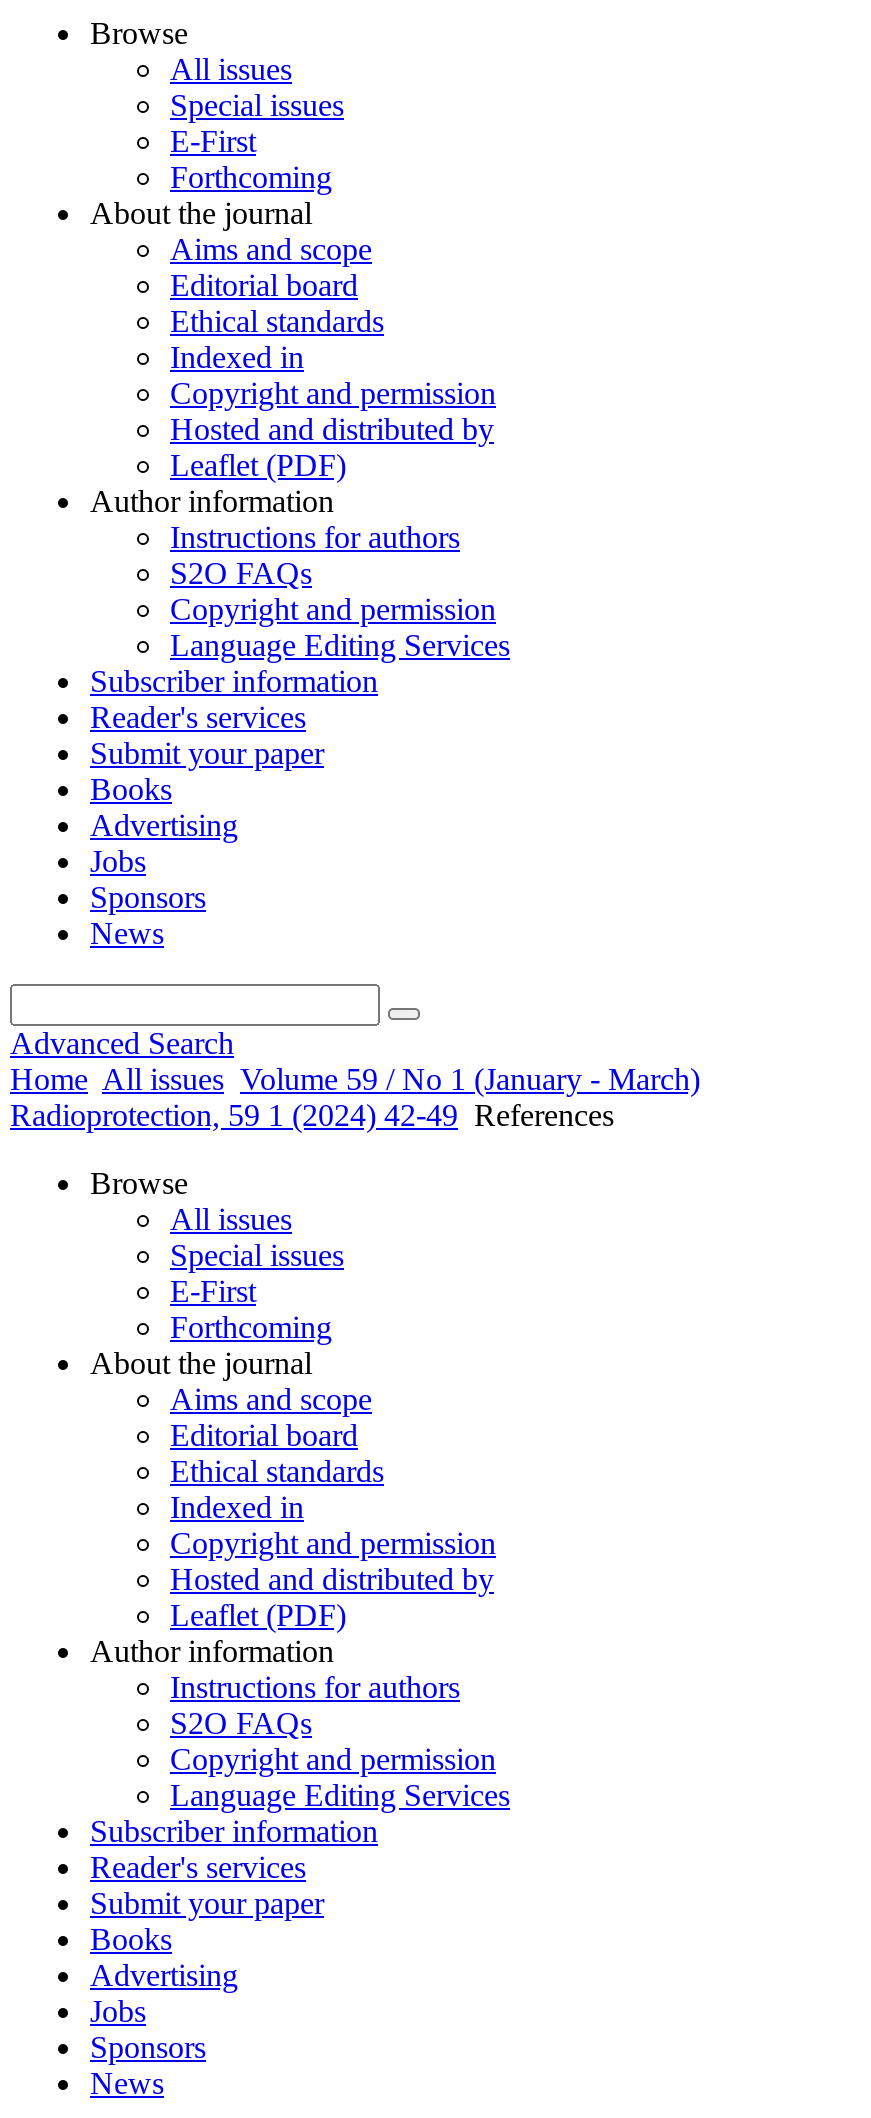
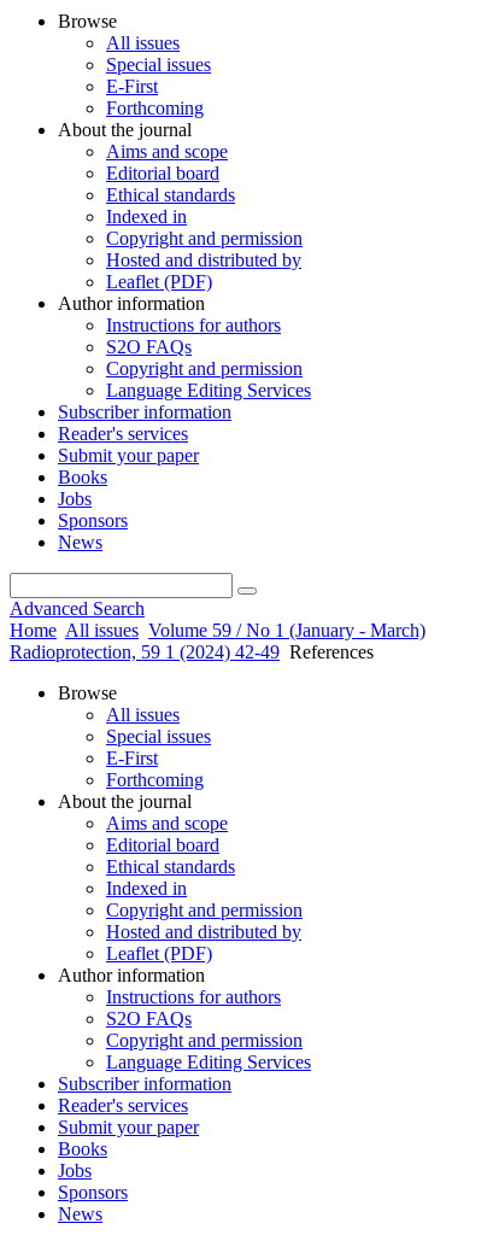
- Advertising

- Advertising
